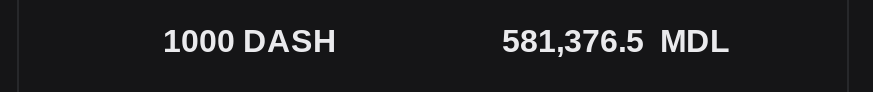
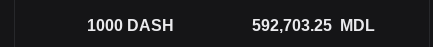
- 581,376.5 MDL
+ 592,703.25 MDL
